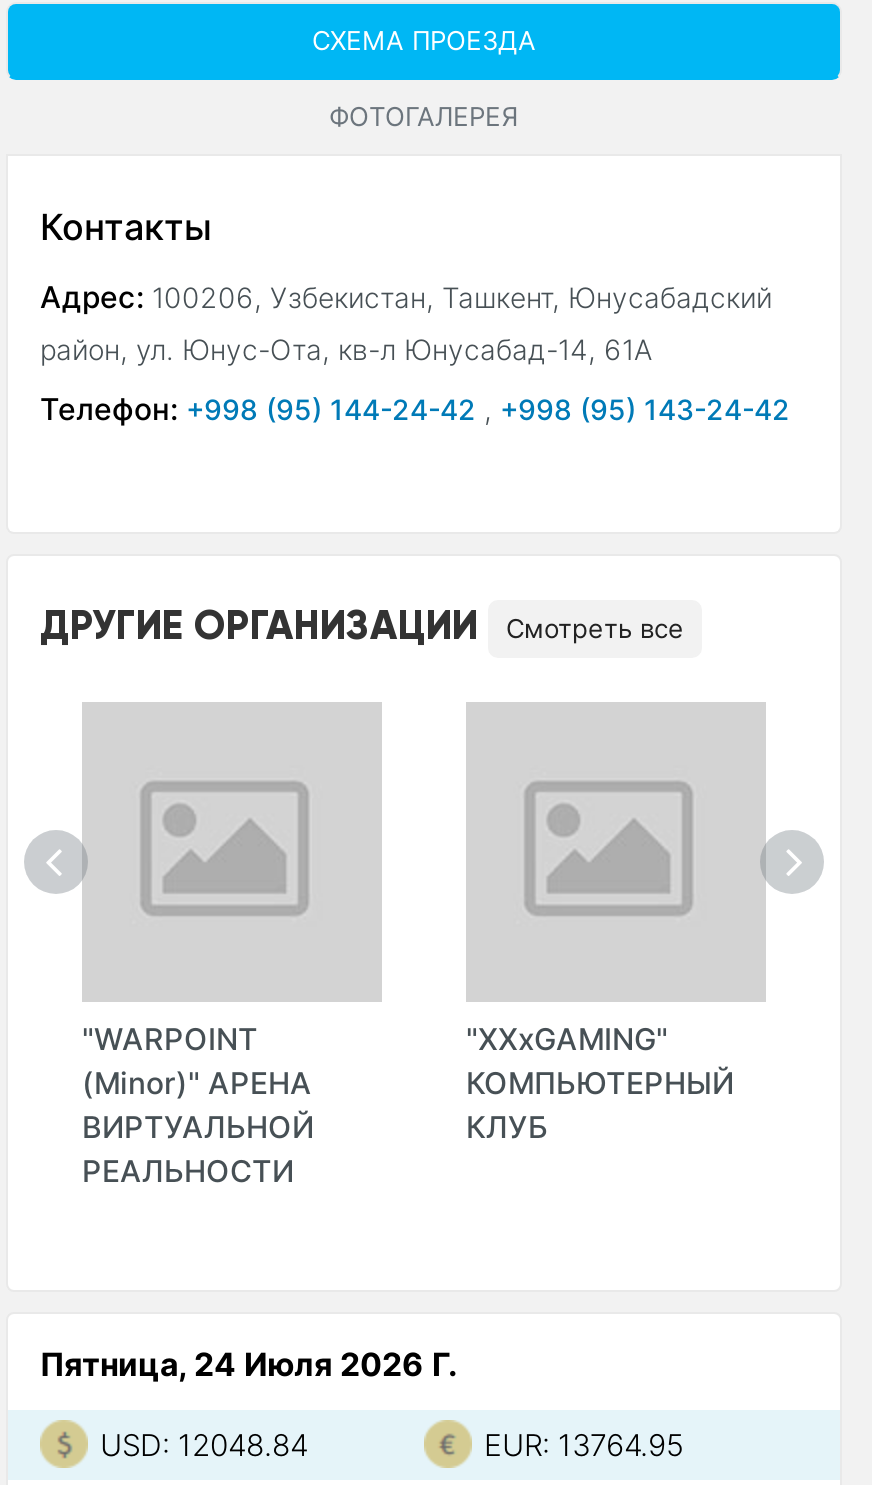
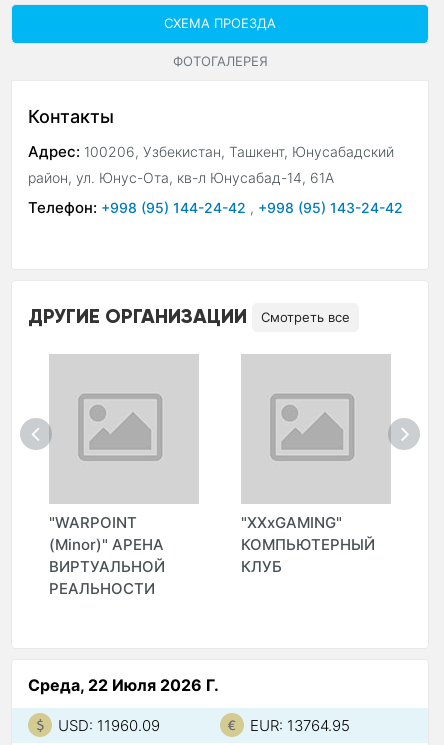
- Пятница, 24 Июля 2026 Г.
+ Среда, 22 Июля 2026 Г.

- USD: 12048.84
+ USD: 11960.09
